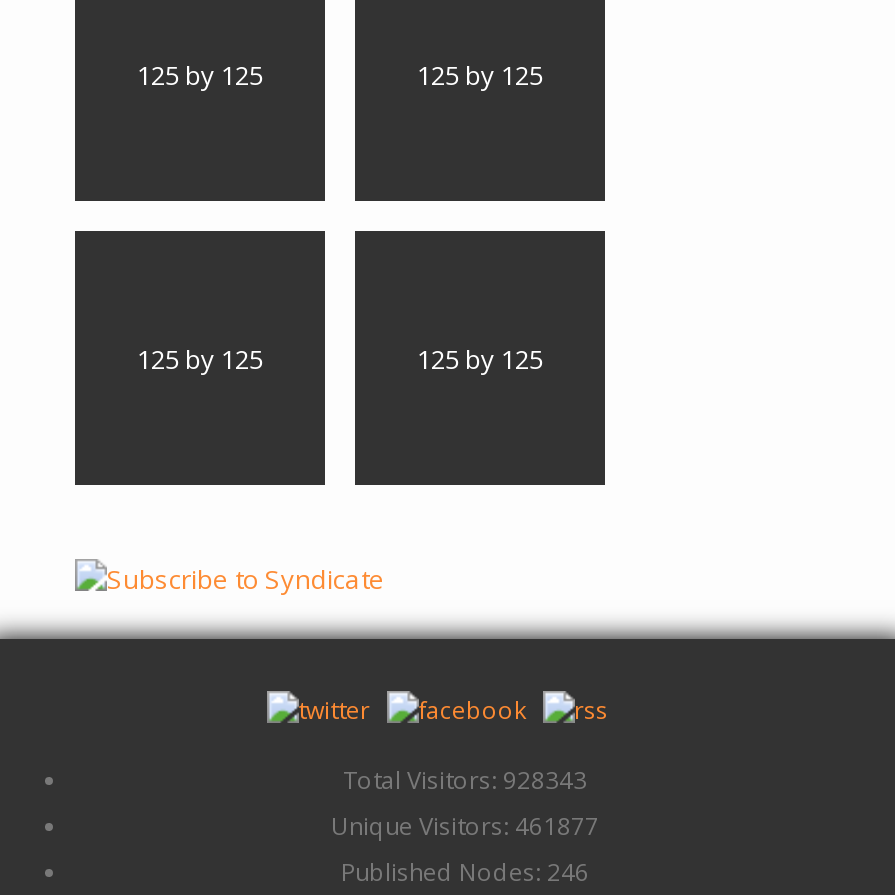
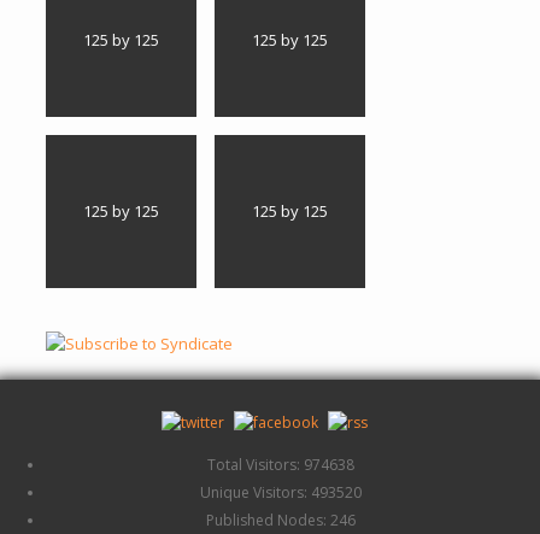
- Total Visitors: 928343
+ Total Visitors: 974638

- Unique Visitors: 461877
+ Unique Visitors: 493520
